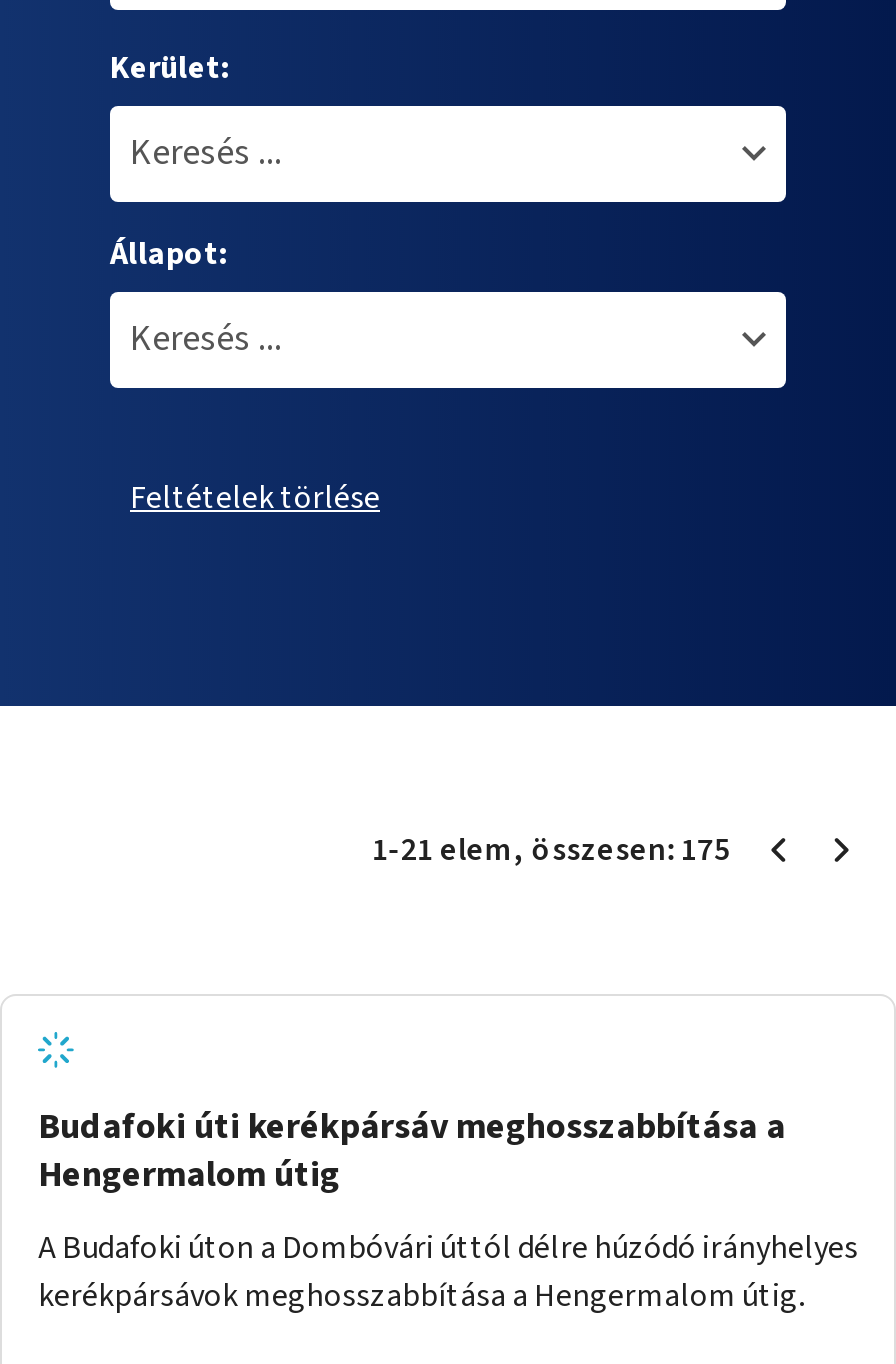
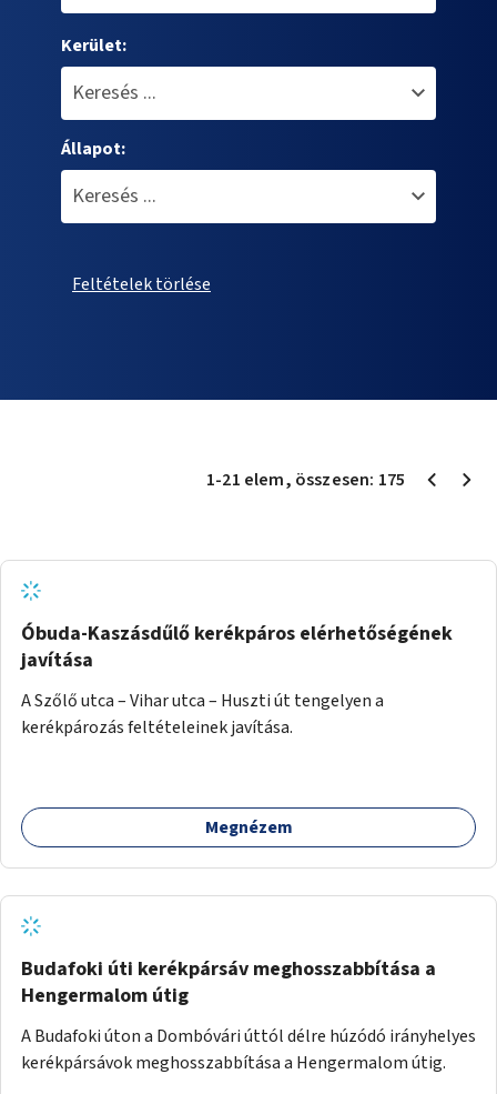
+ Óbuda-Kaszásdűlő kerékpáros elérhetőségének
+ javítása
+ A Szőlő utca – Vihar utca – Huszti út tengelyen a
+ kerékpározás feltételeinek javítása.

+ Megnézem
